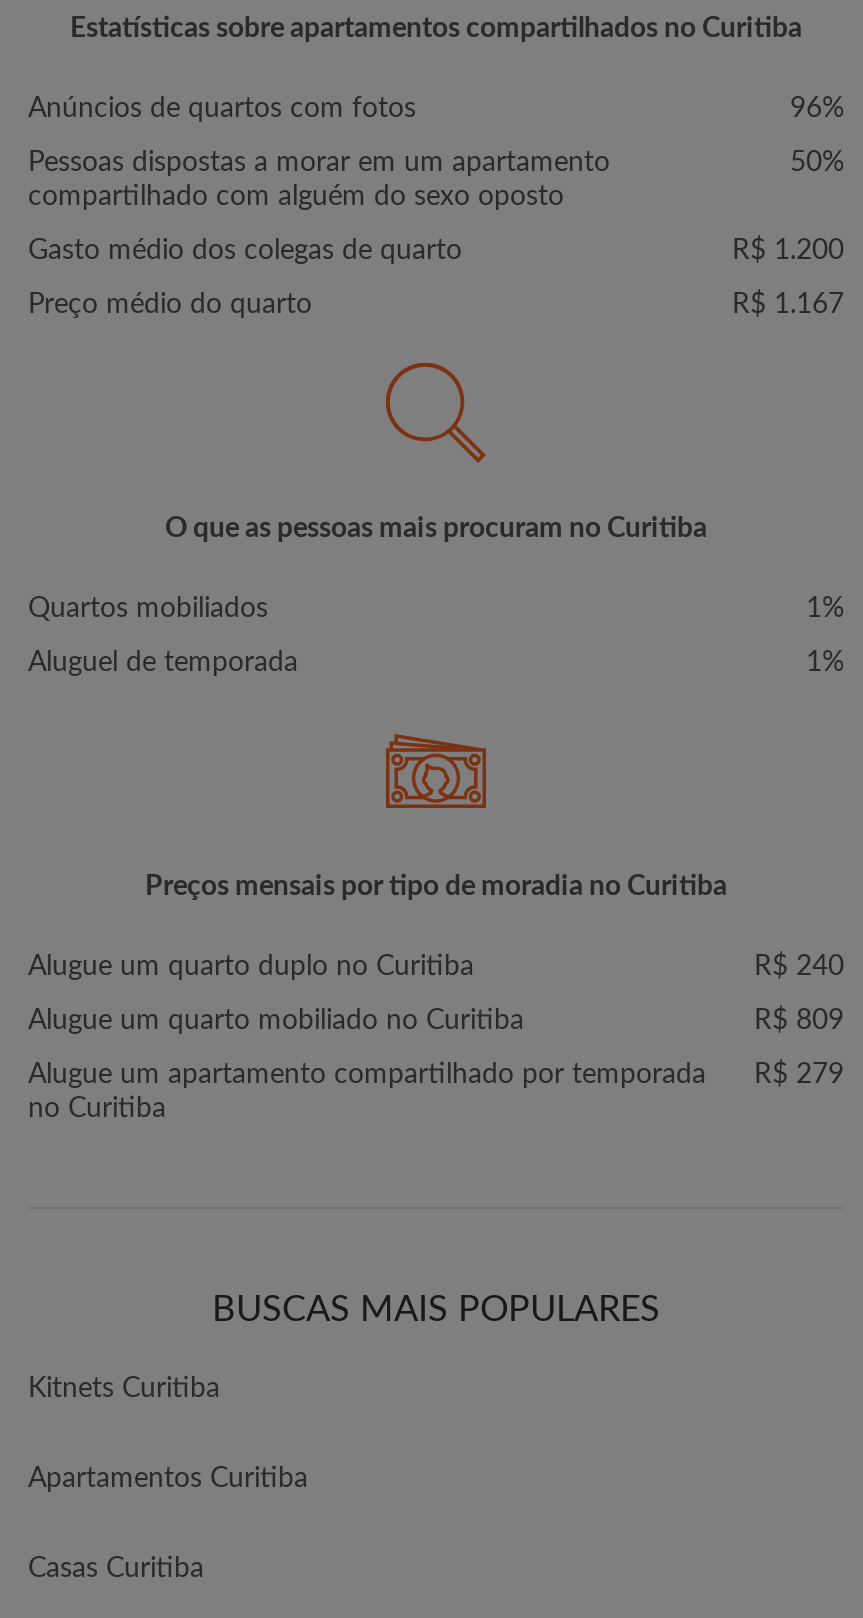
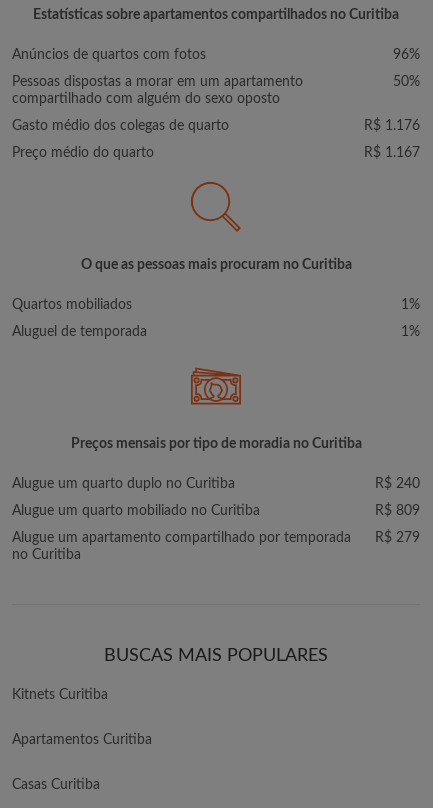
- R$ 1.200
+ R$ 1.176
